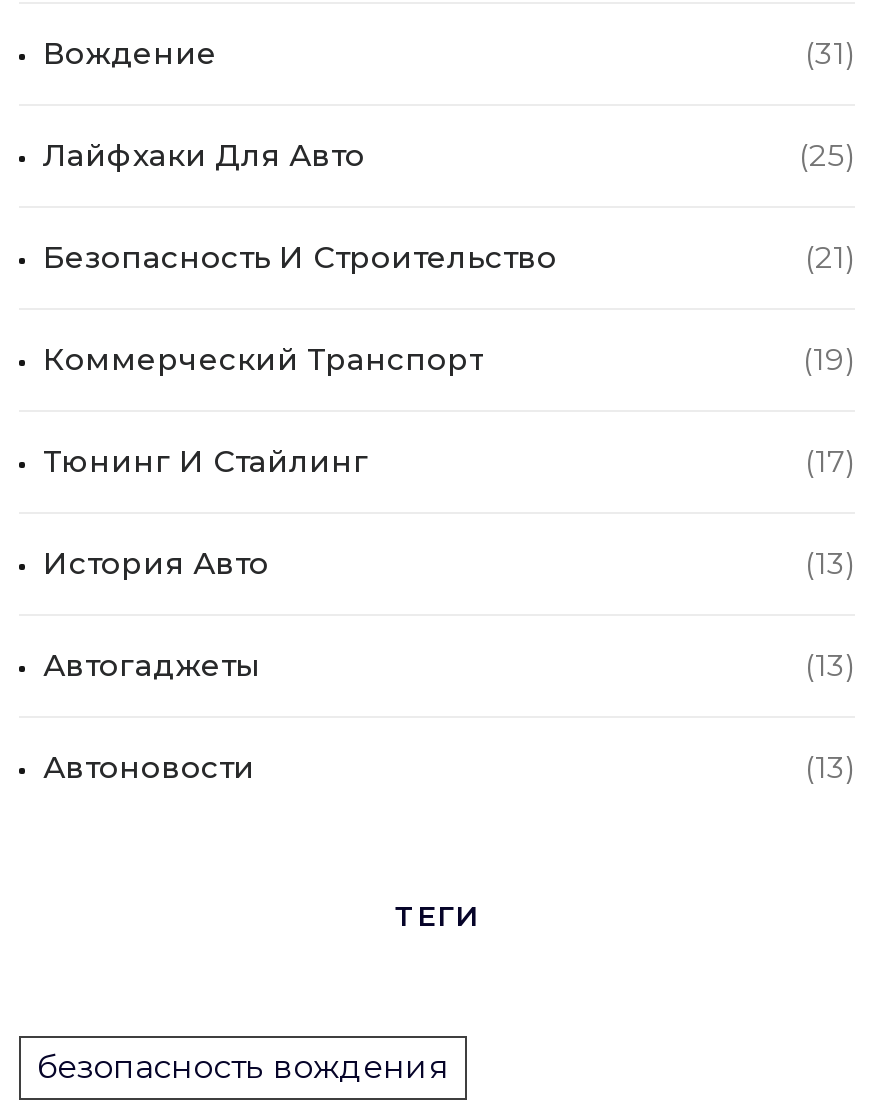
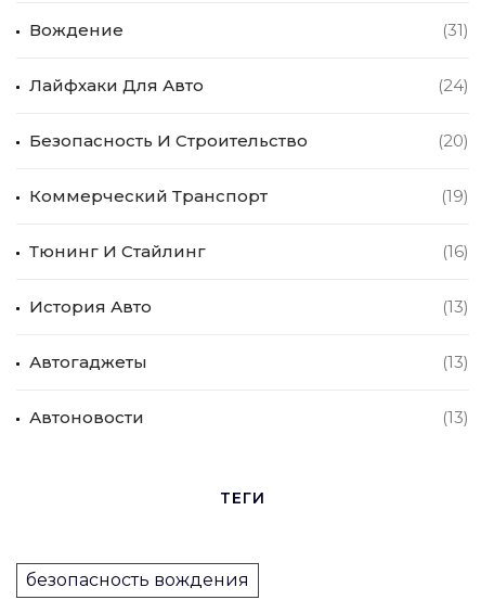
- (25)
+ (24)

- (21)
+ (20)

- (17)
+ (16)
